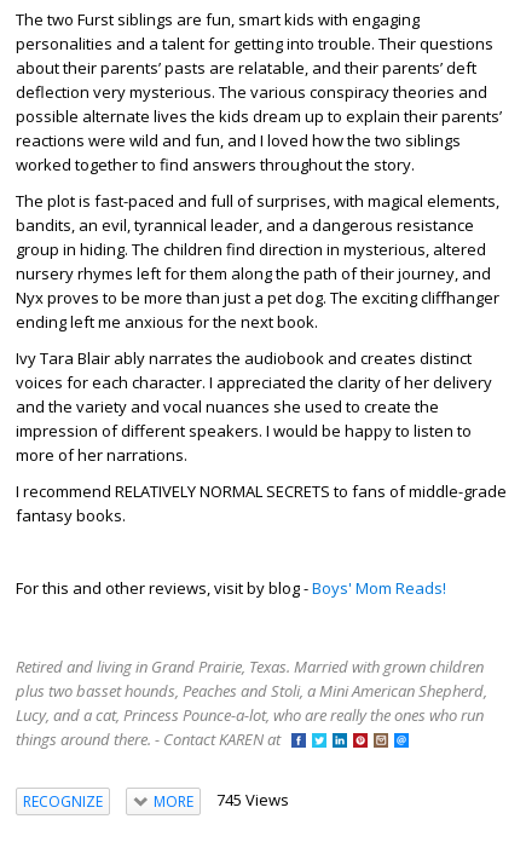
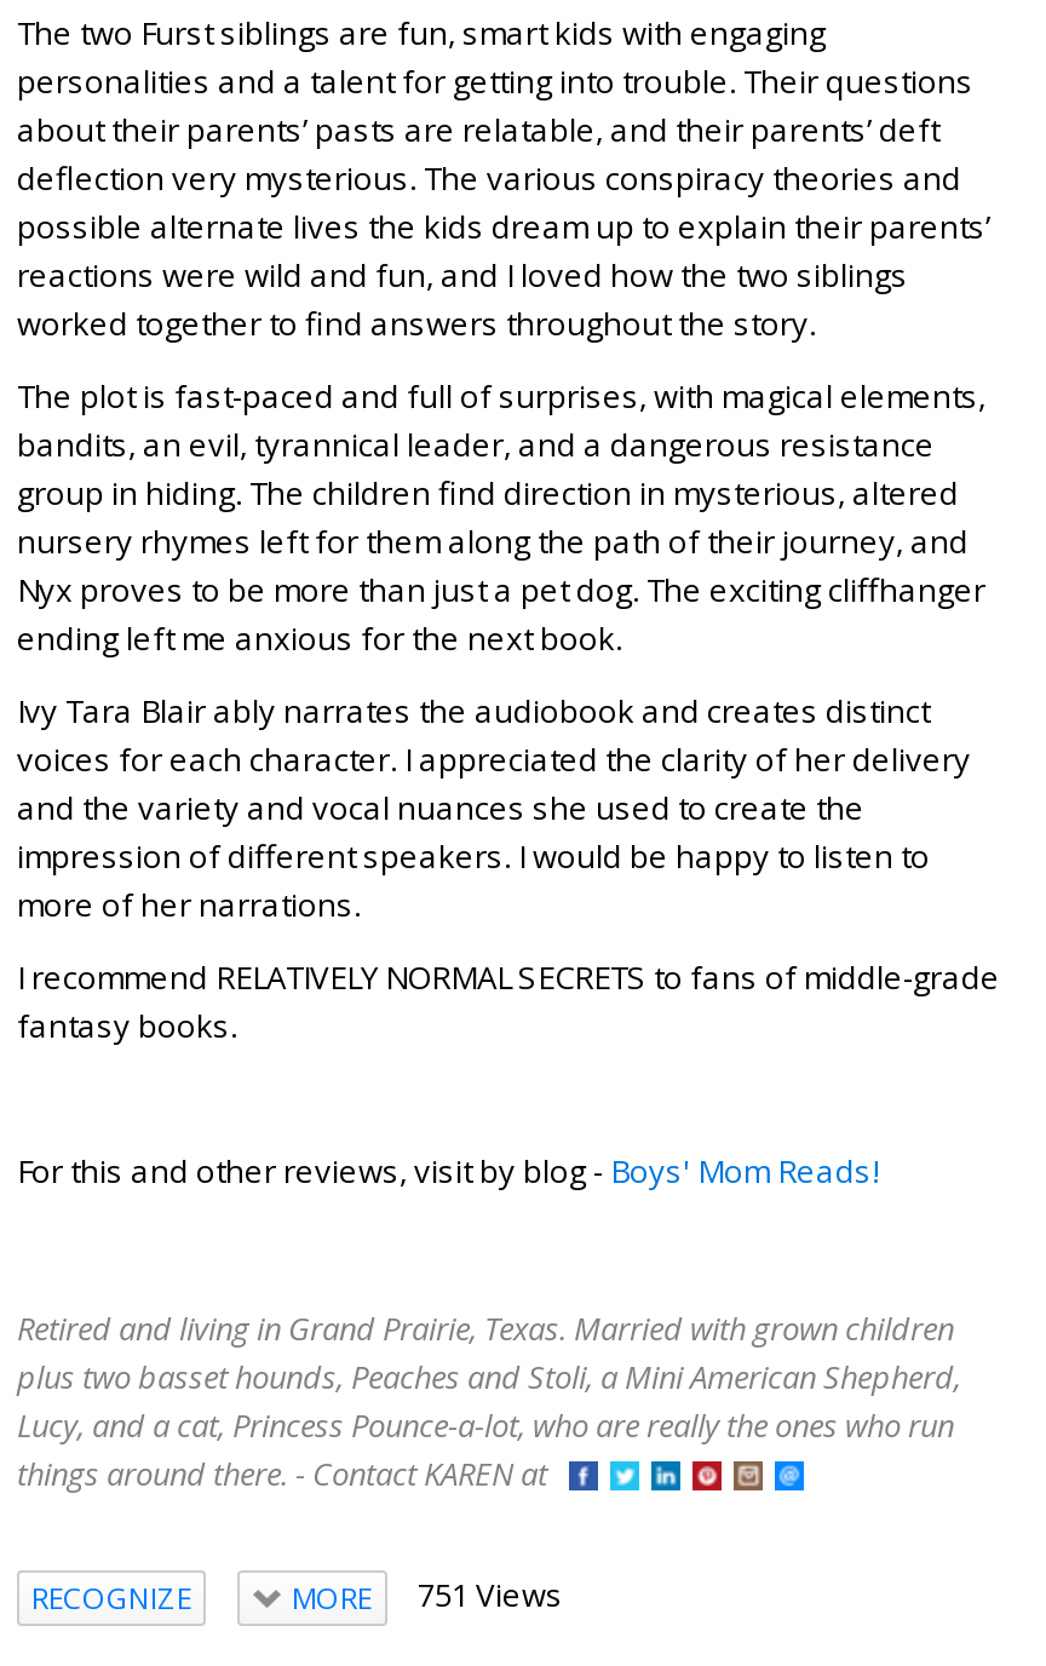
- MORE 745 Views
+ MORE 751 Views
